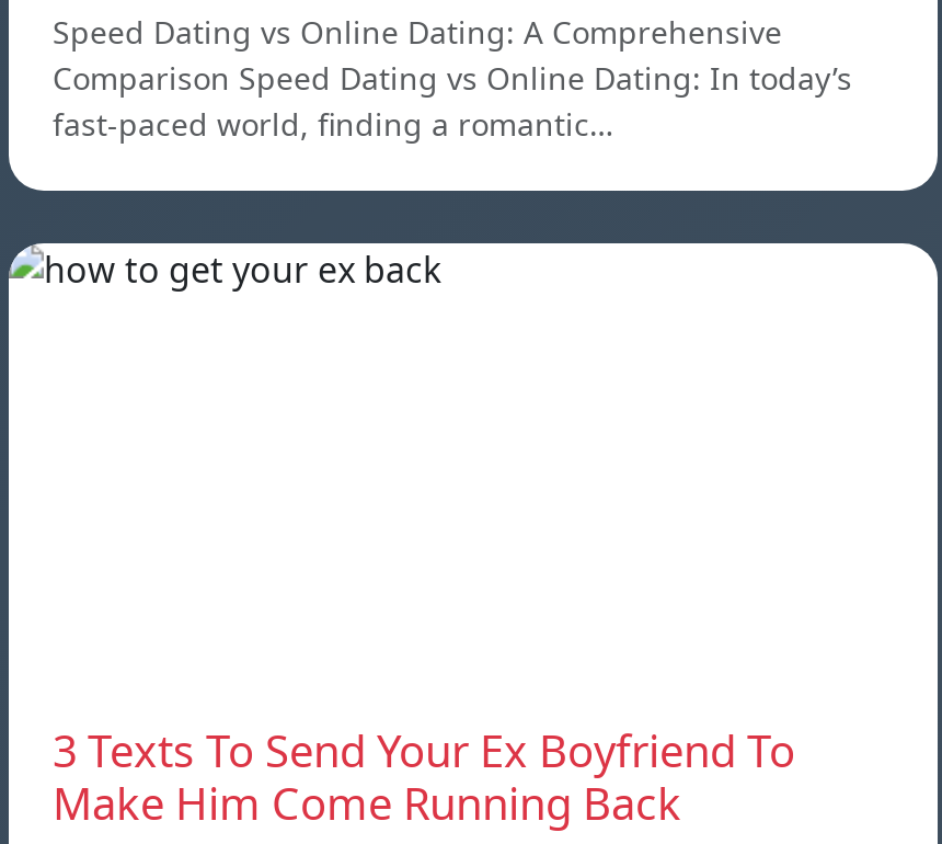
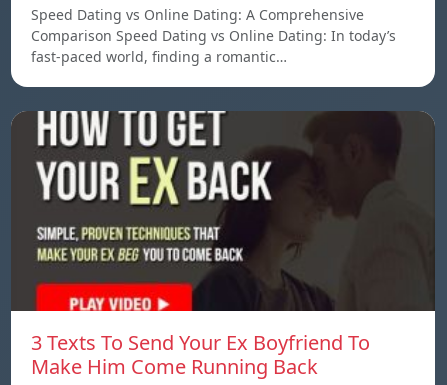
+ [image]
